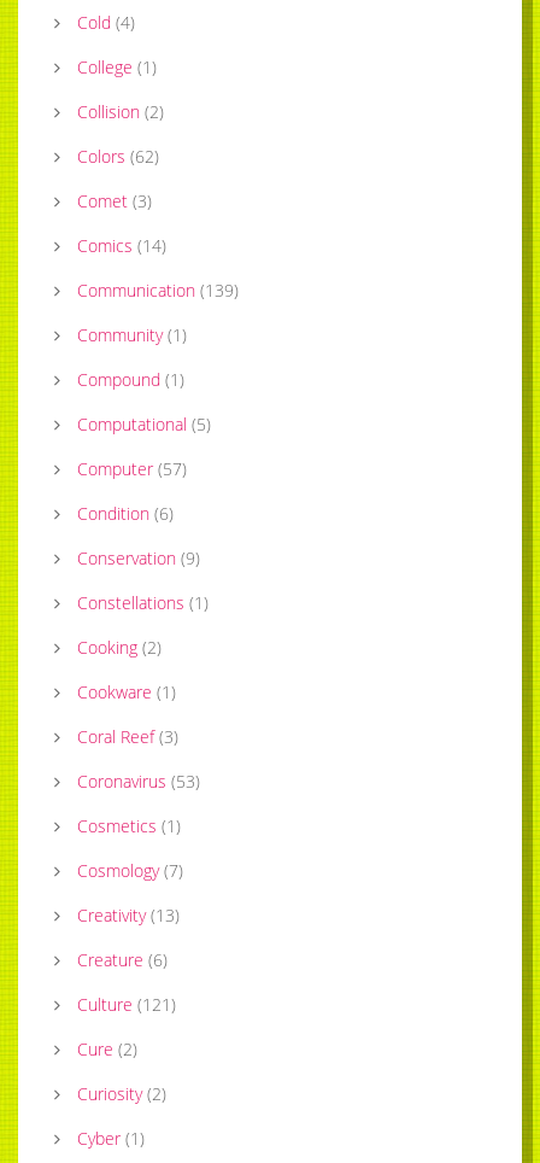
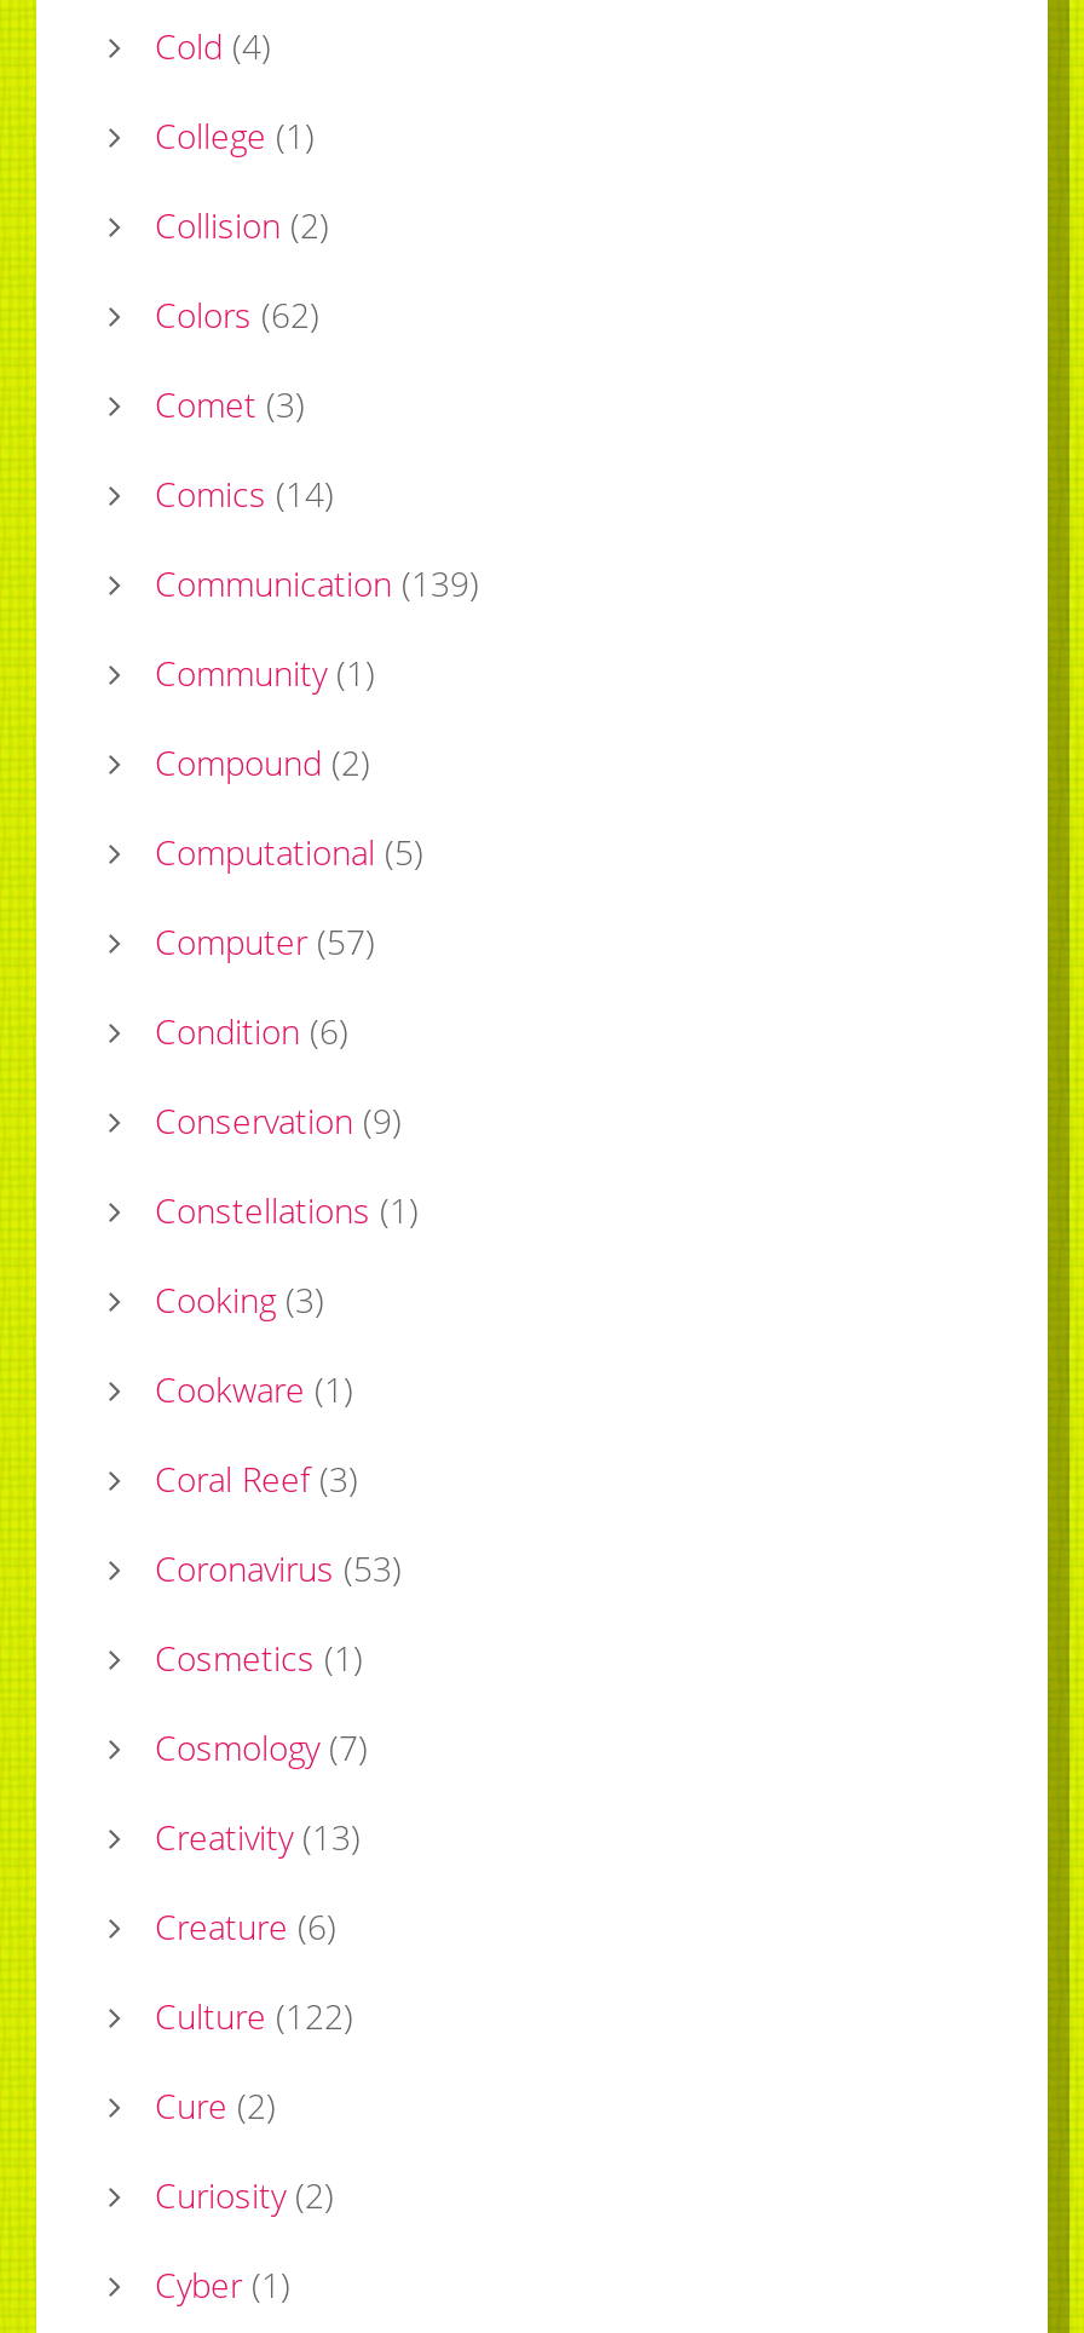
- Compound (1)
+ Compound (2)

- Cooking (2)
+ Cooking (3)

- Culture (121)
+ Culture (122)
